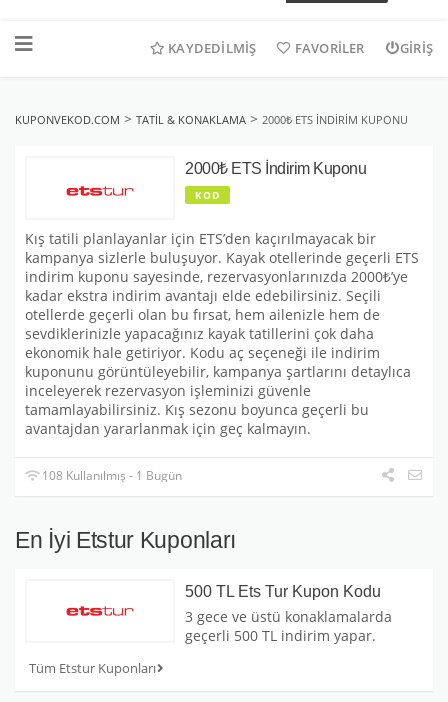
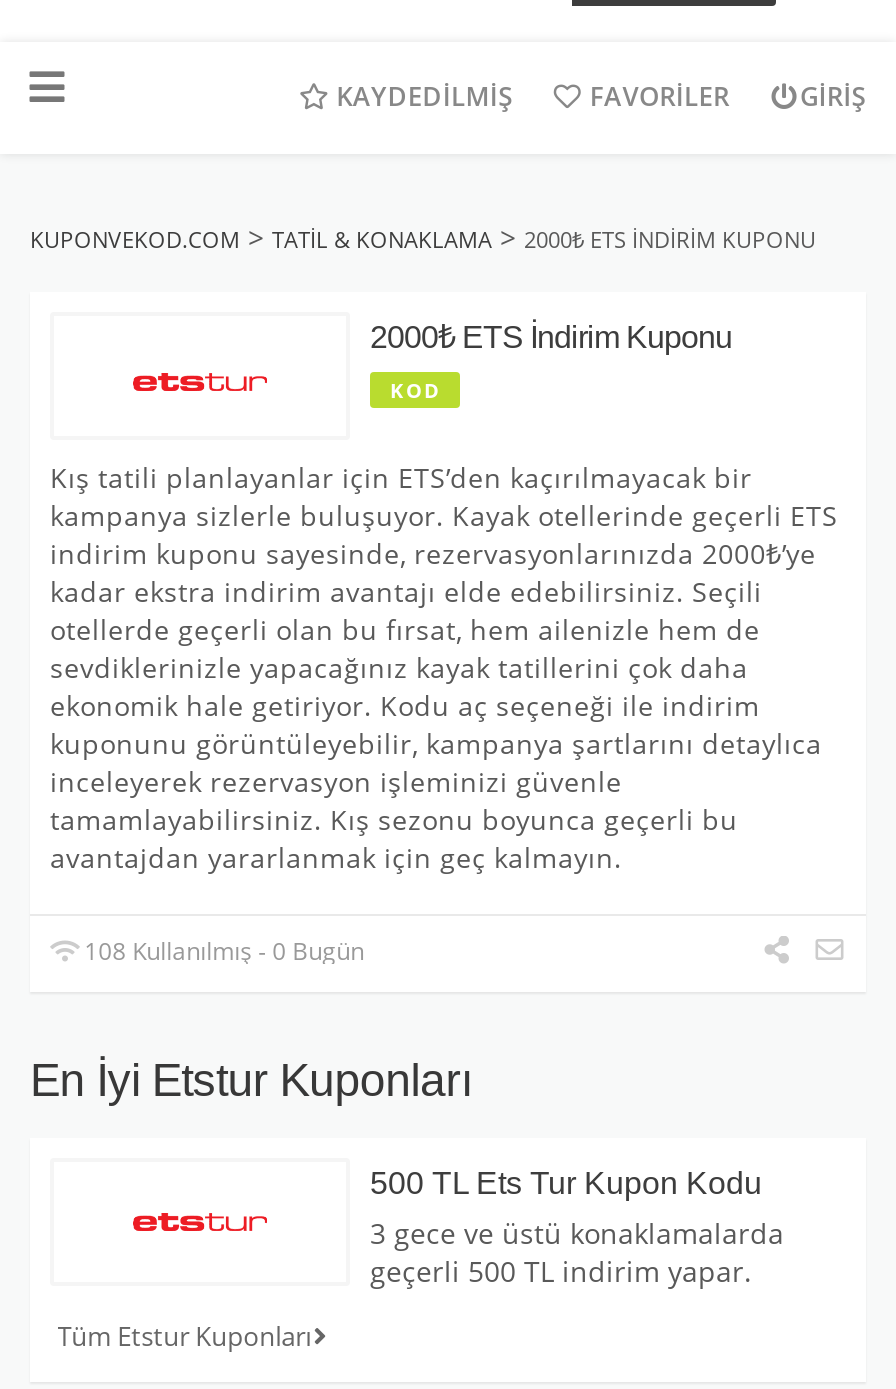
- 108 Kullanılmış - 1 Bugün
+ 108 Kullanılmış - 0 Bugün
